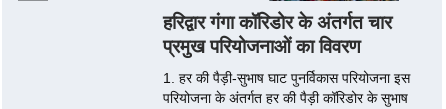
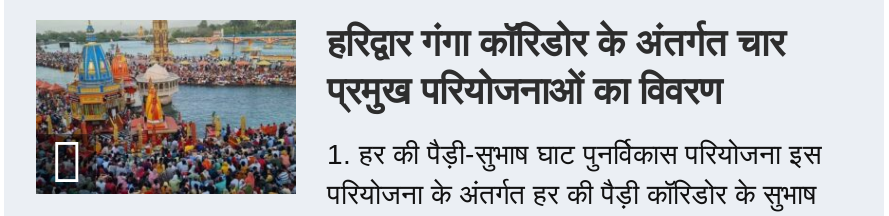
+ [image]
